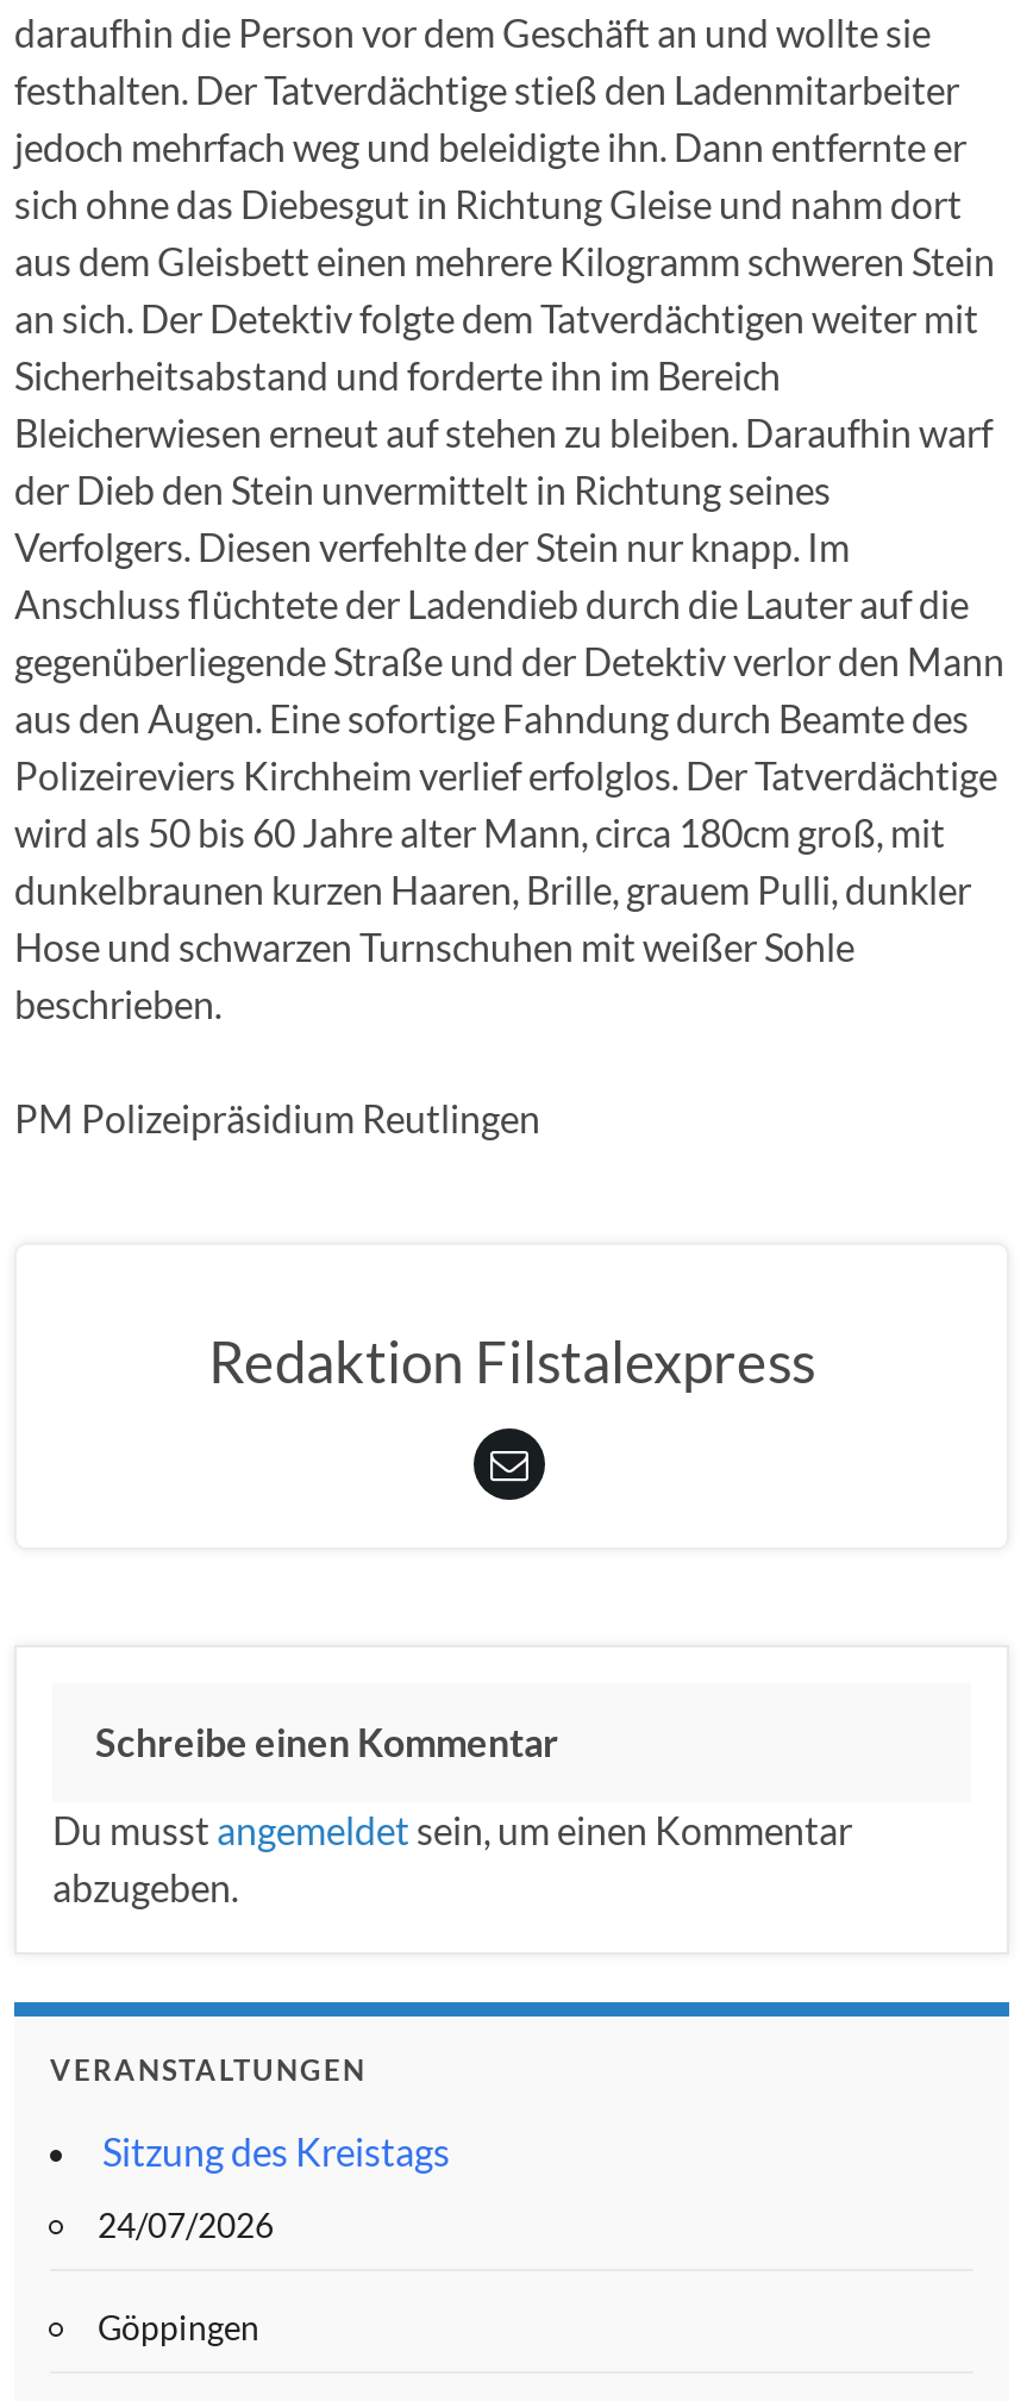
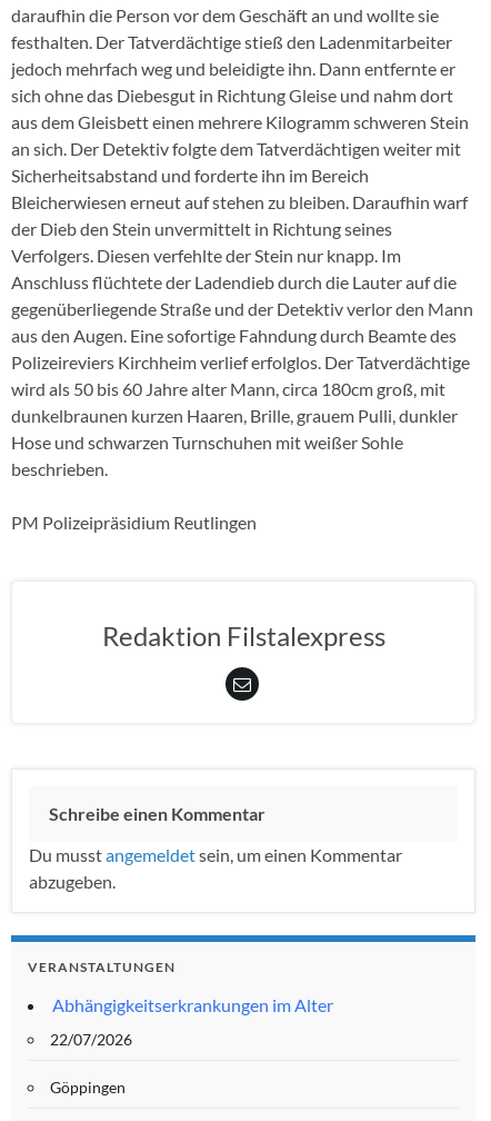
- Sitzung des Kreistags
+ Abhängigkeitserkrankungen im Alter

- 24/07/2026
+ 22/07/2026
